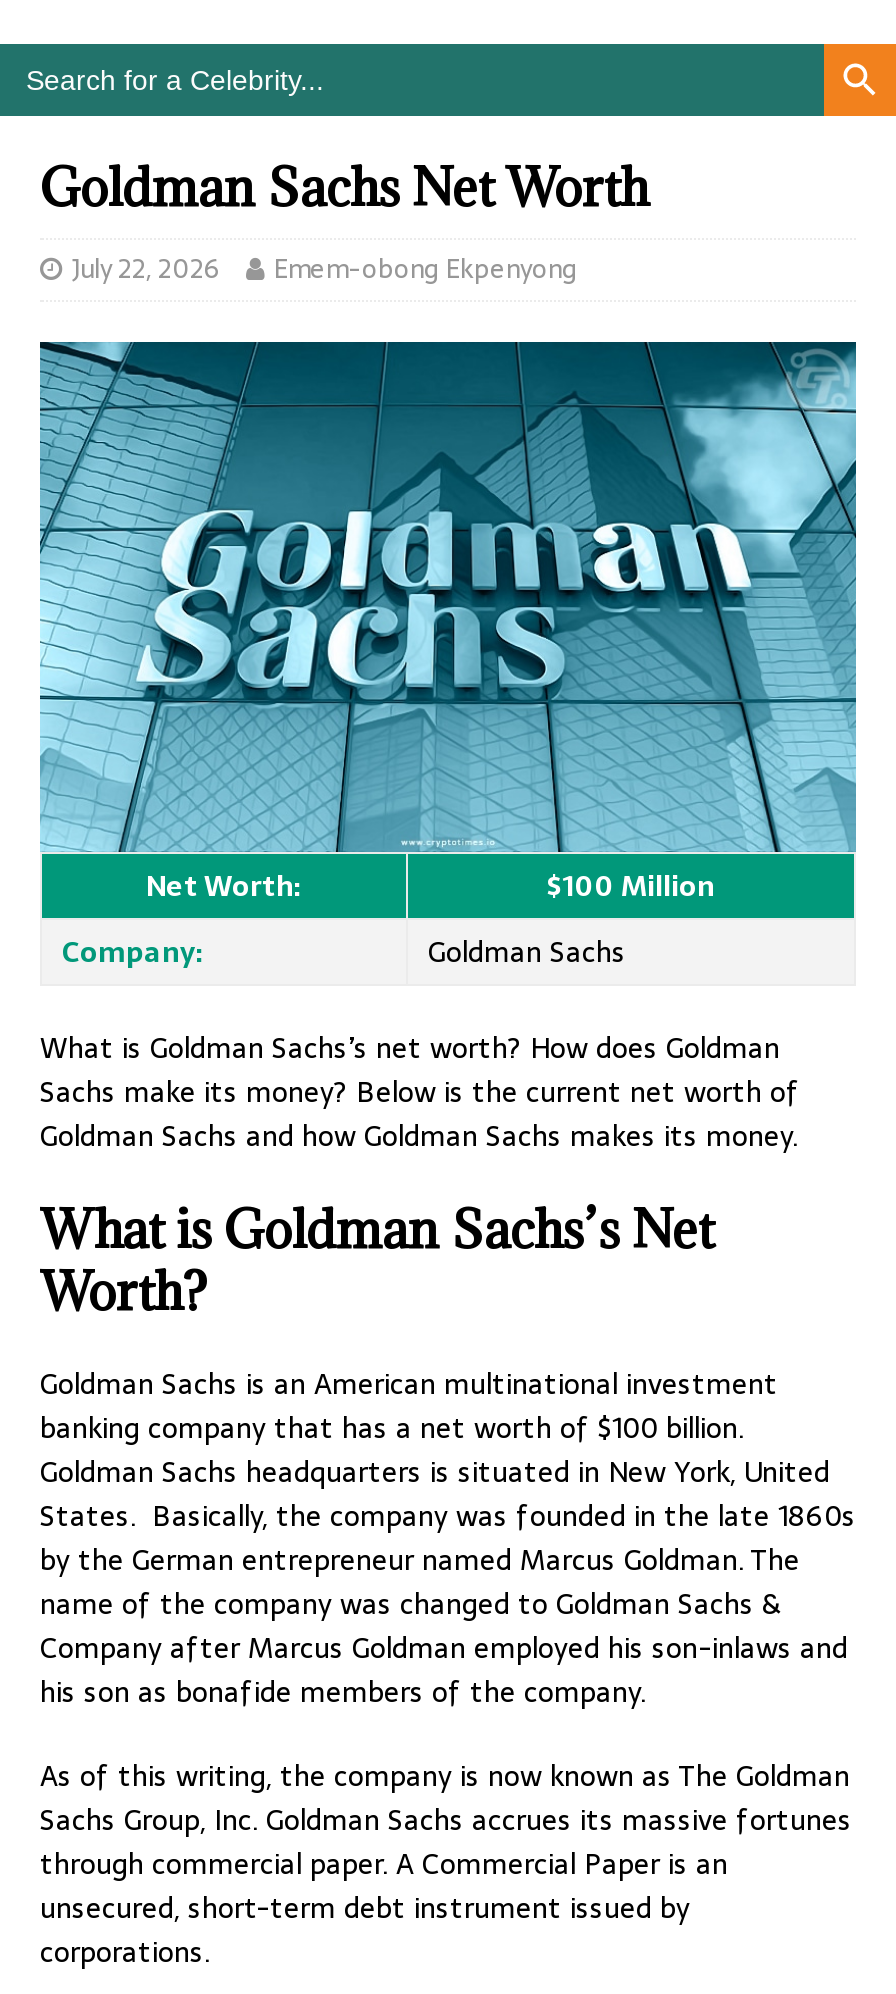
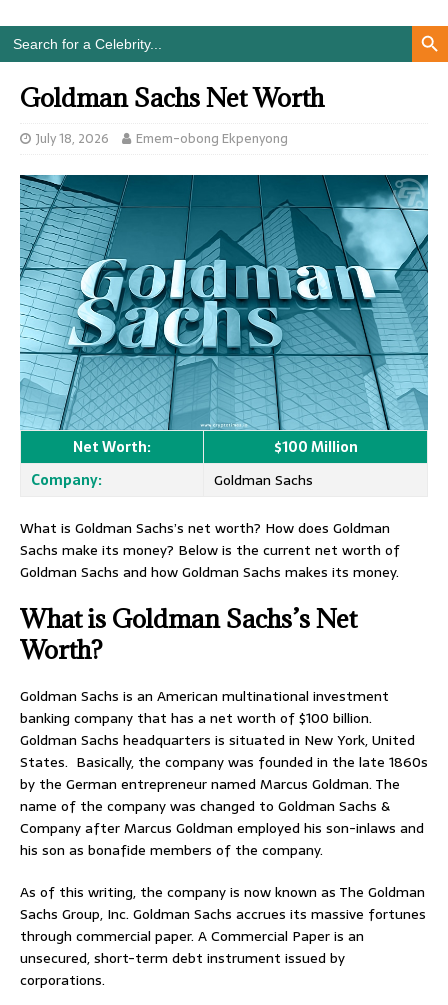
- July 22, 2026 Emem-obong Ekpenyong
+ July 18, 2026 Emem-obong Ekpenyong
